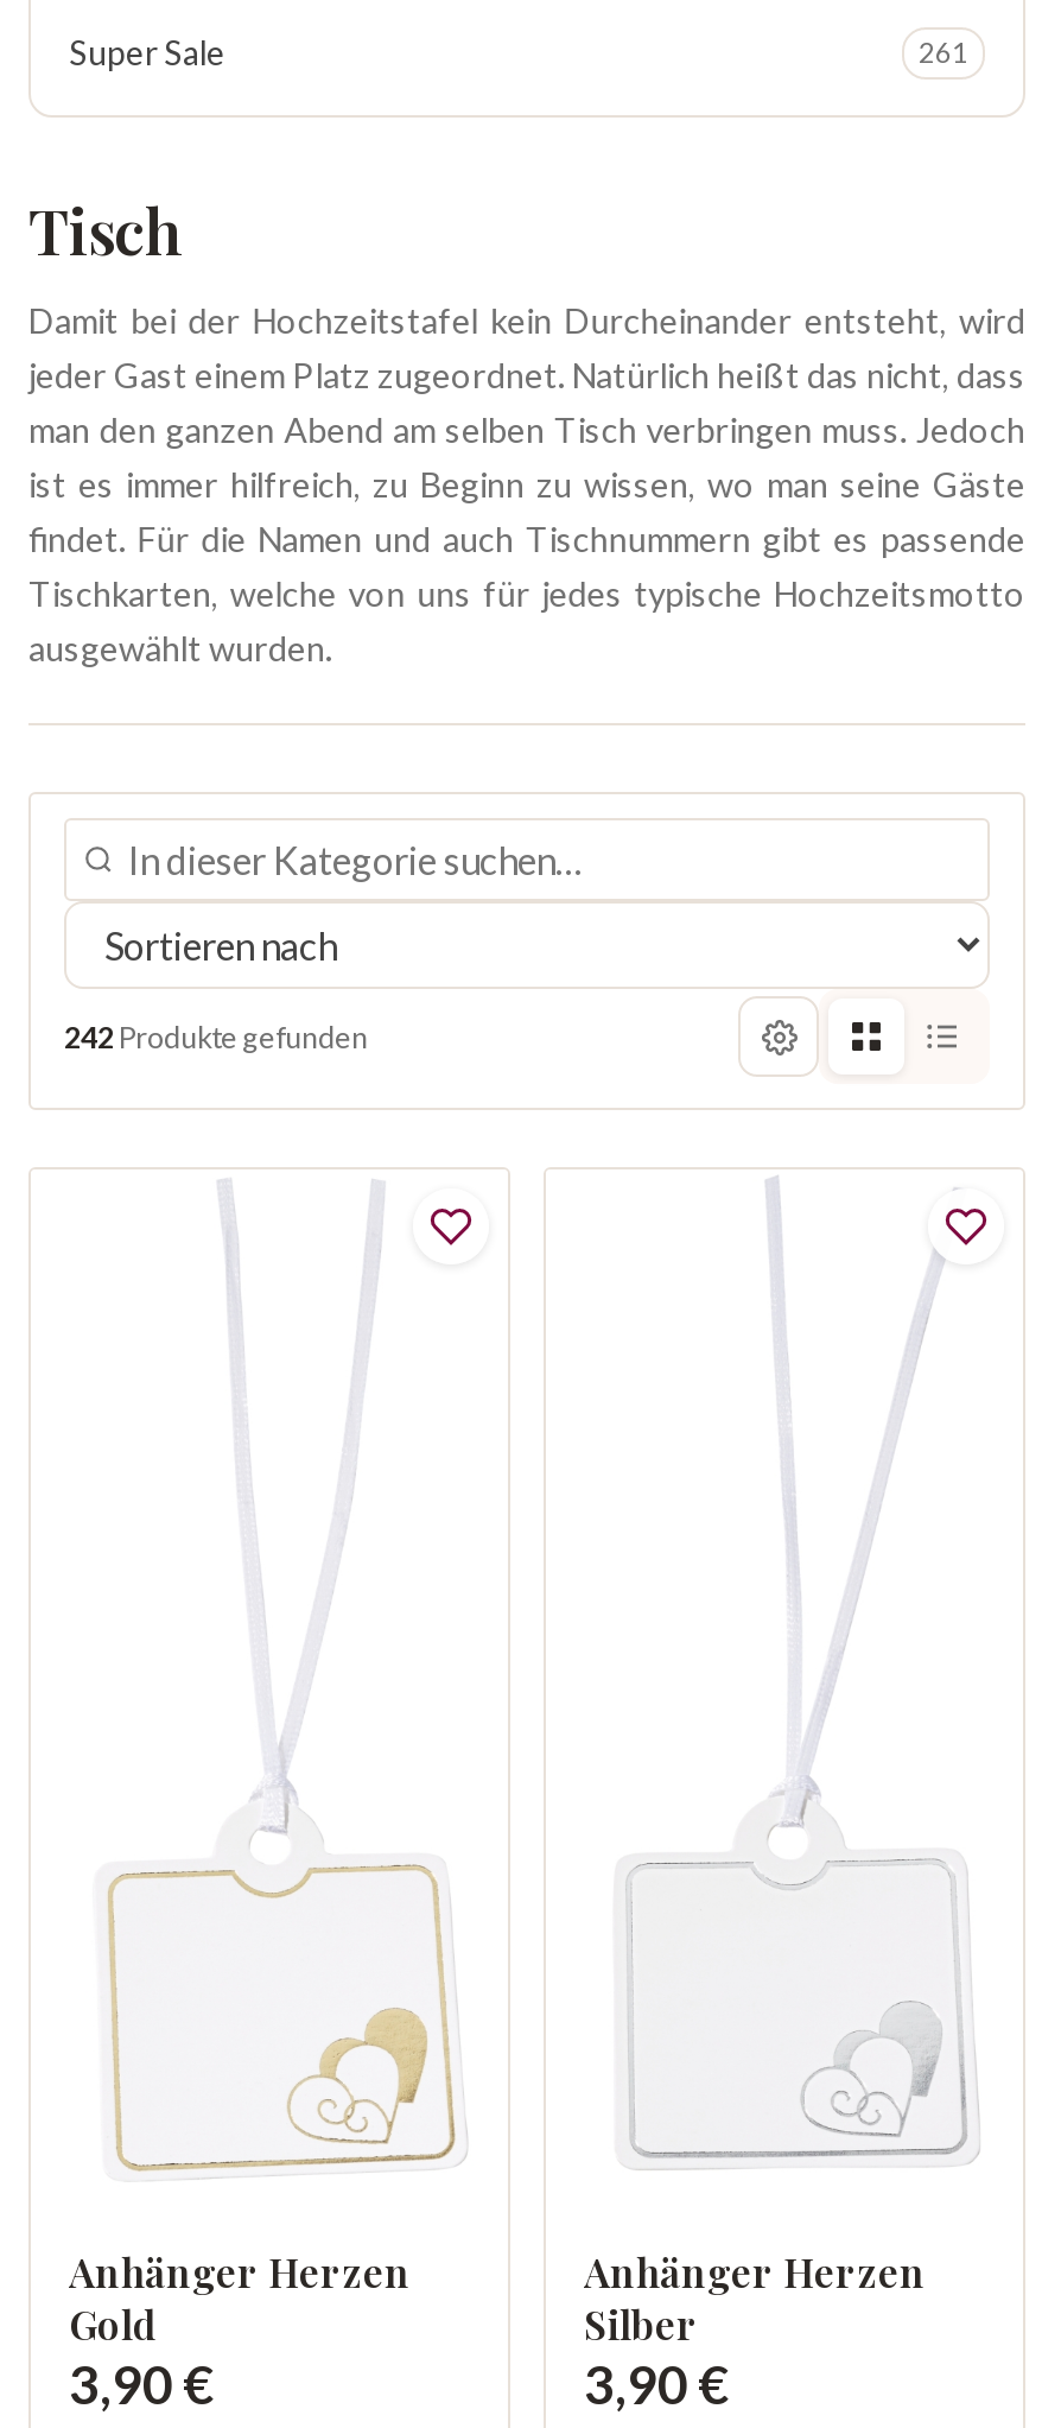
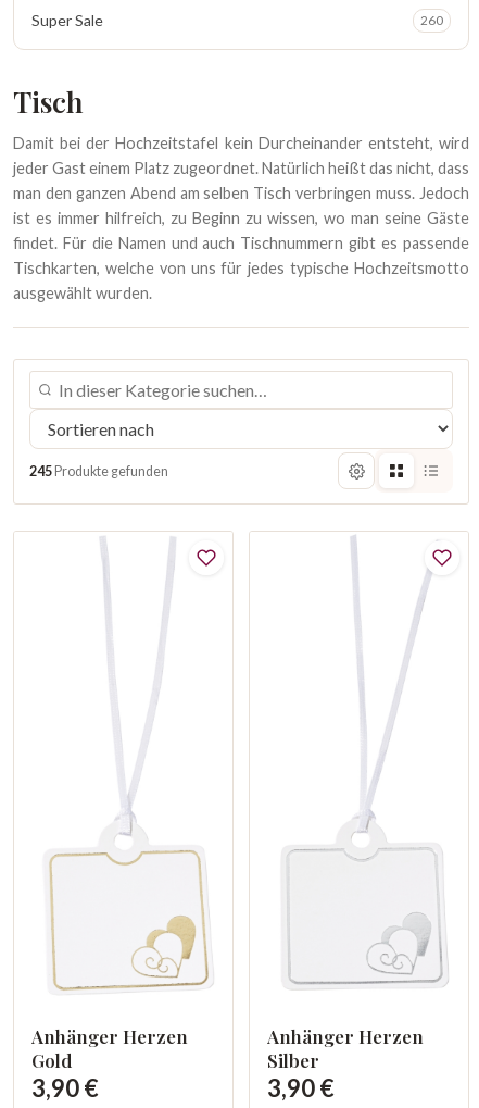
- 261
+ 260

- 242 Produkte gefunden
+ 245 Produkte gefunden
